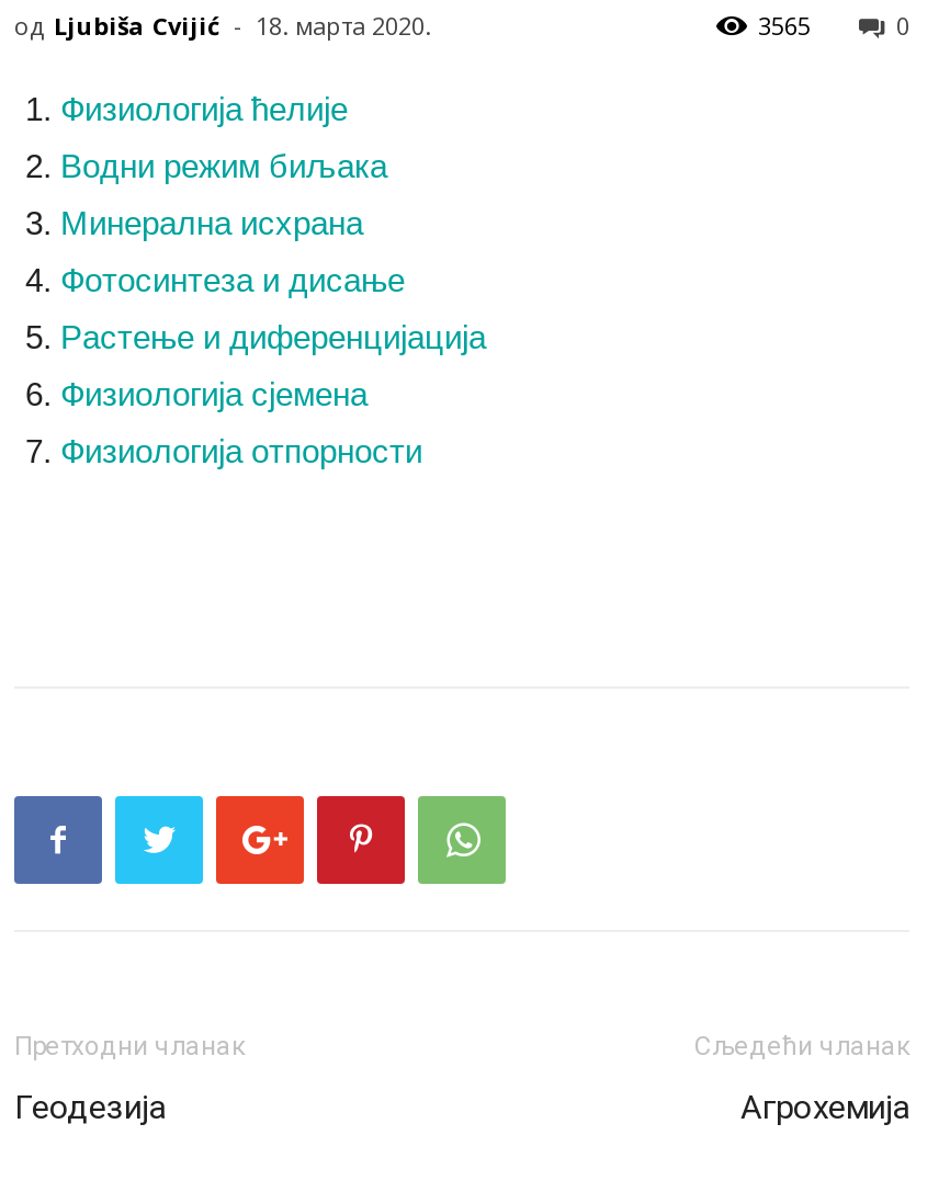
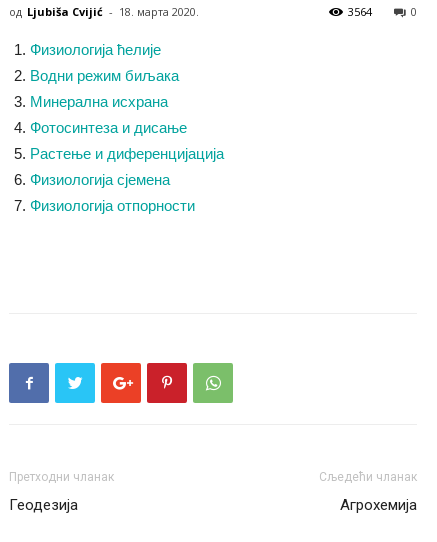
- 3565
+ 3564
